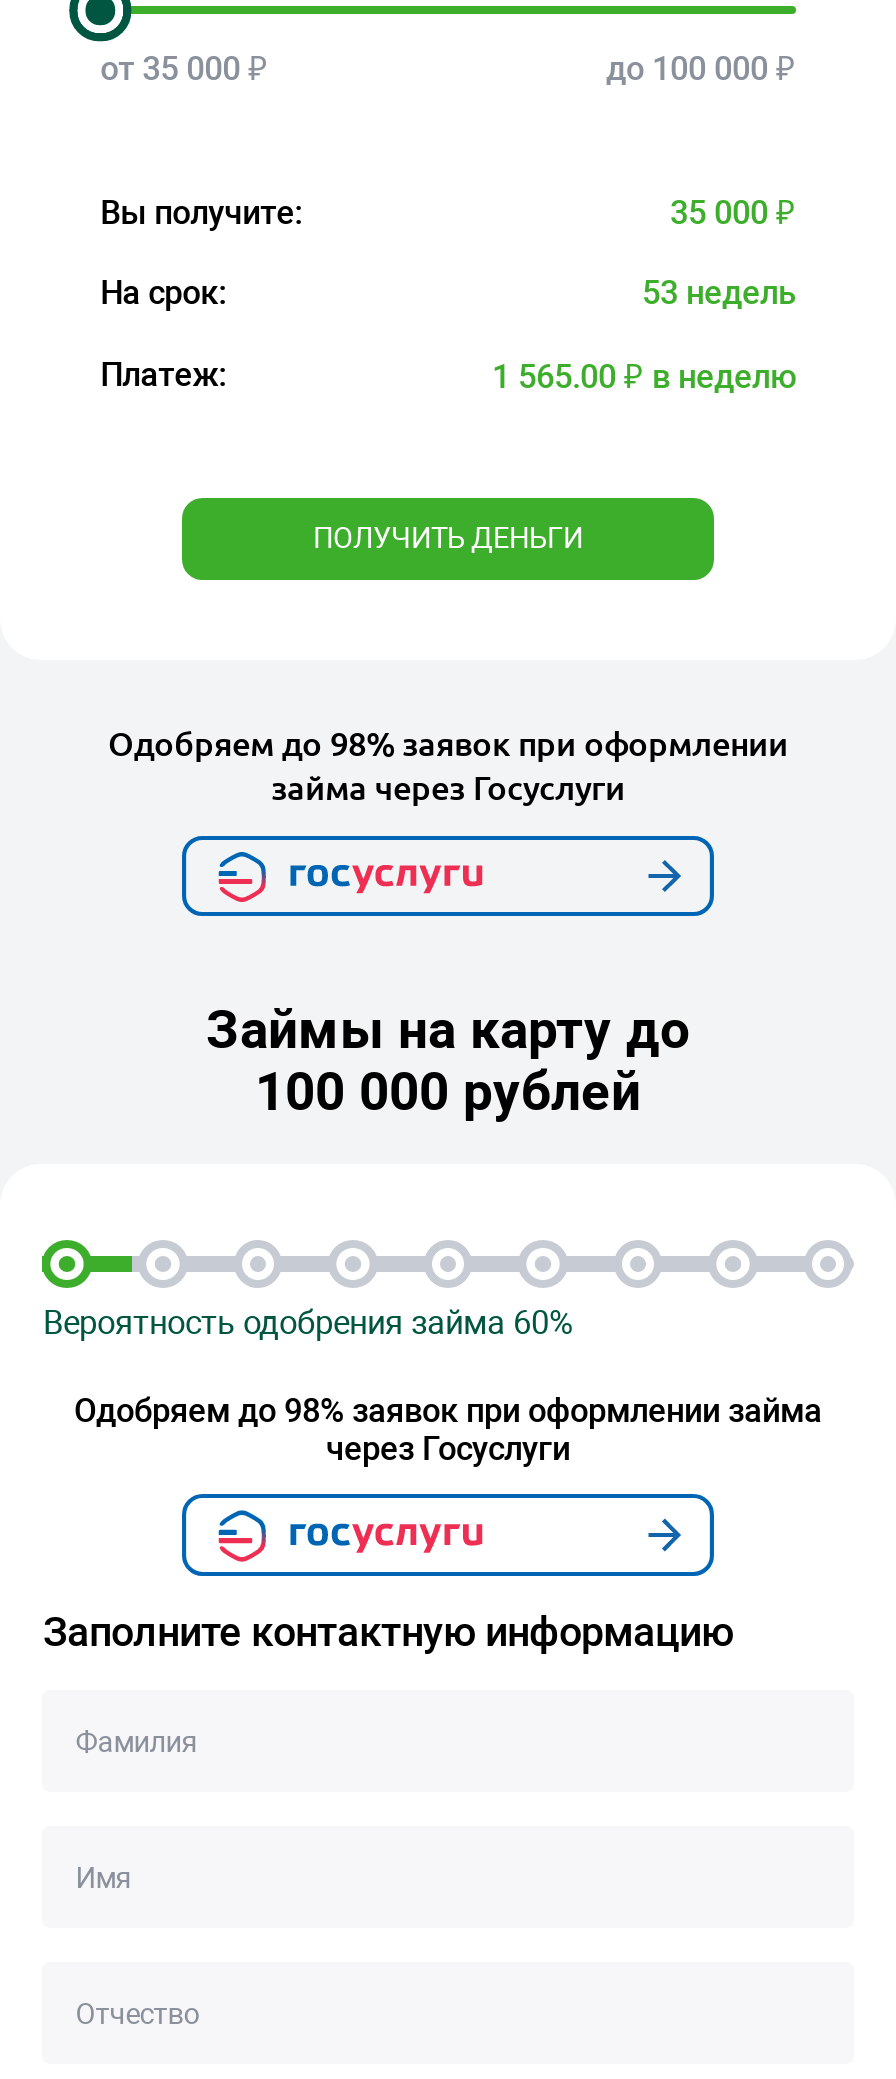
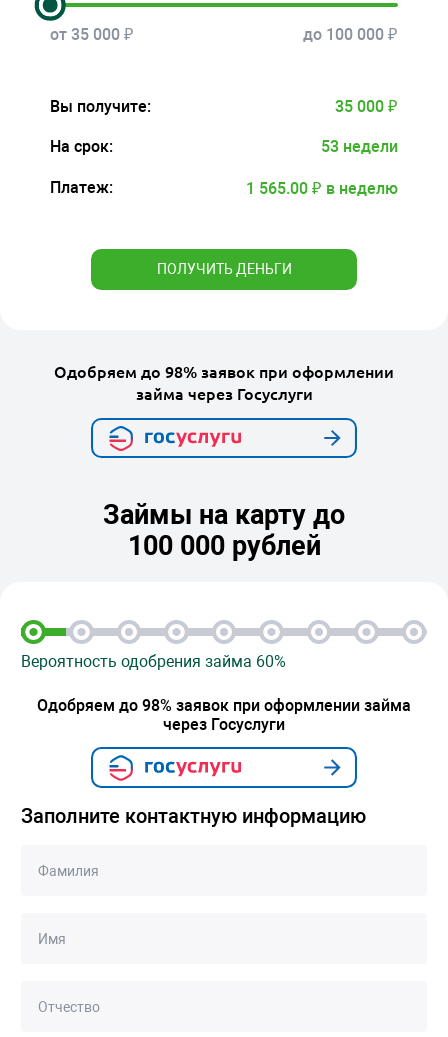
- 53 недель
+ 53 недели
